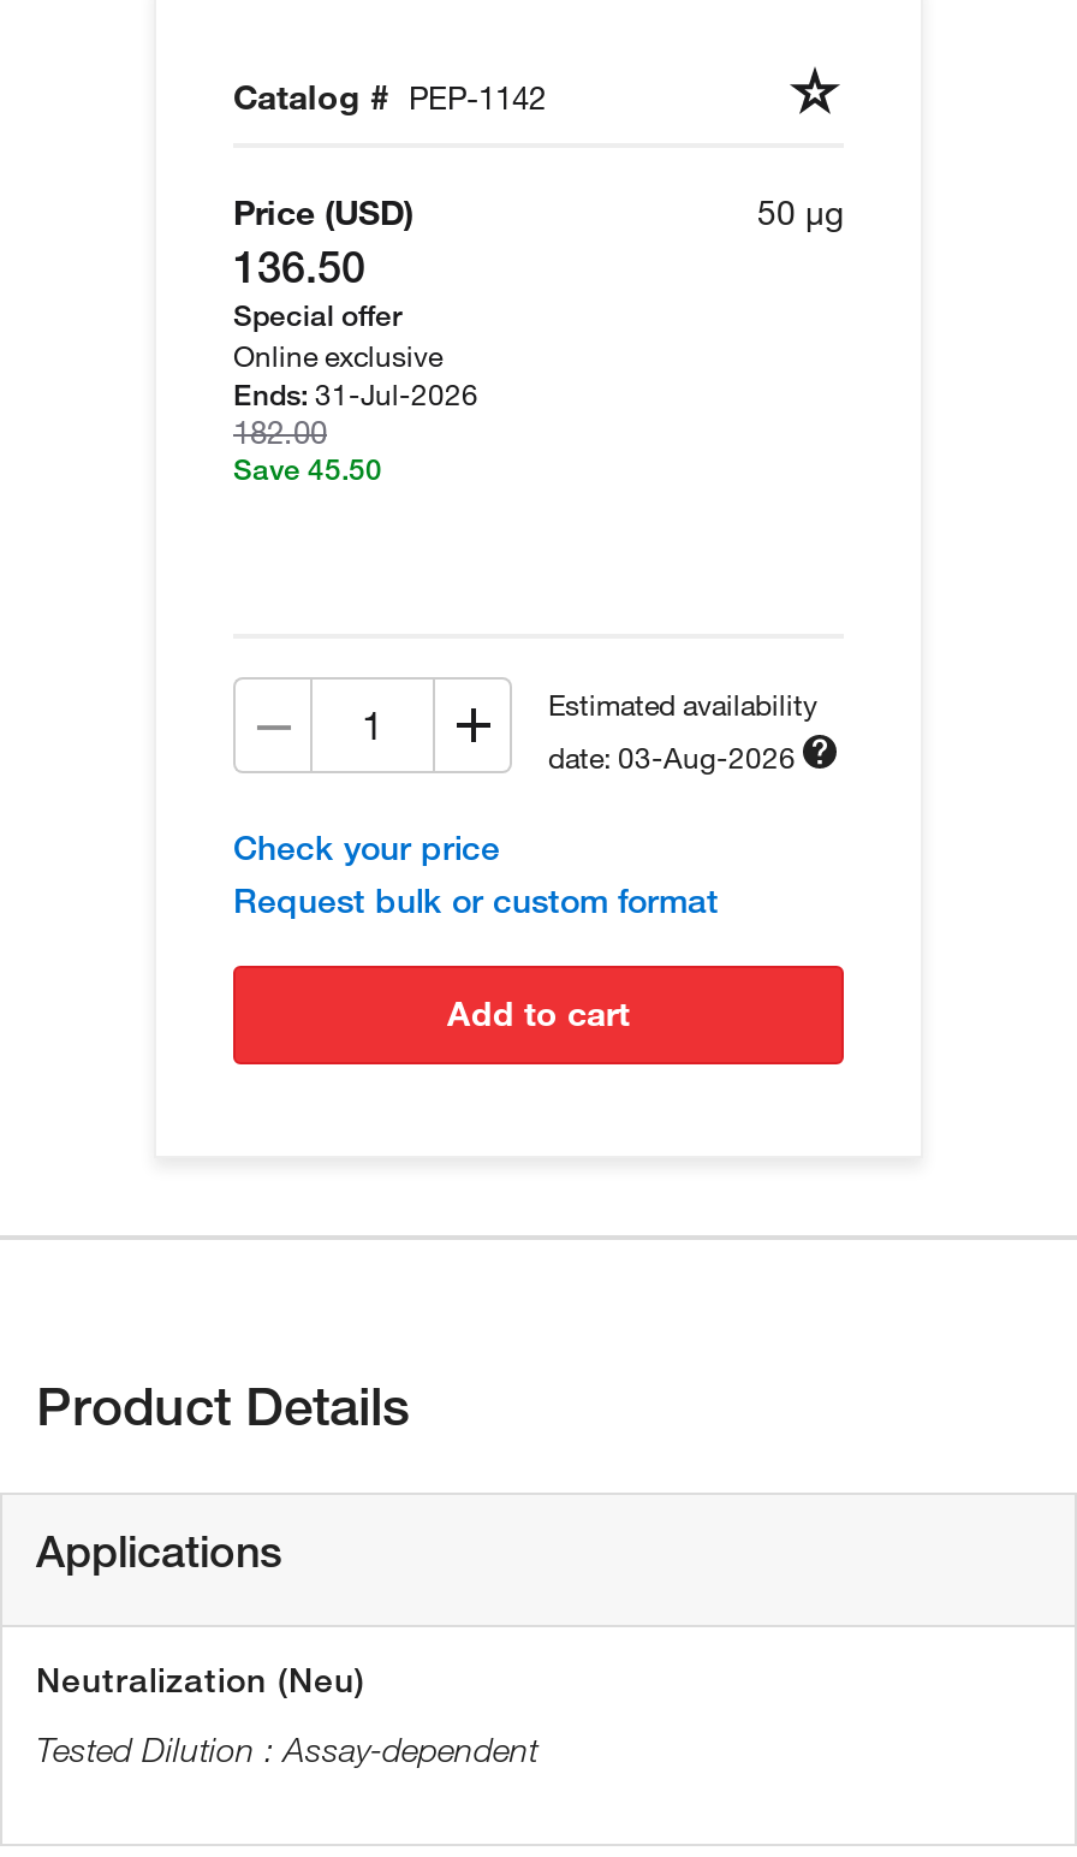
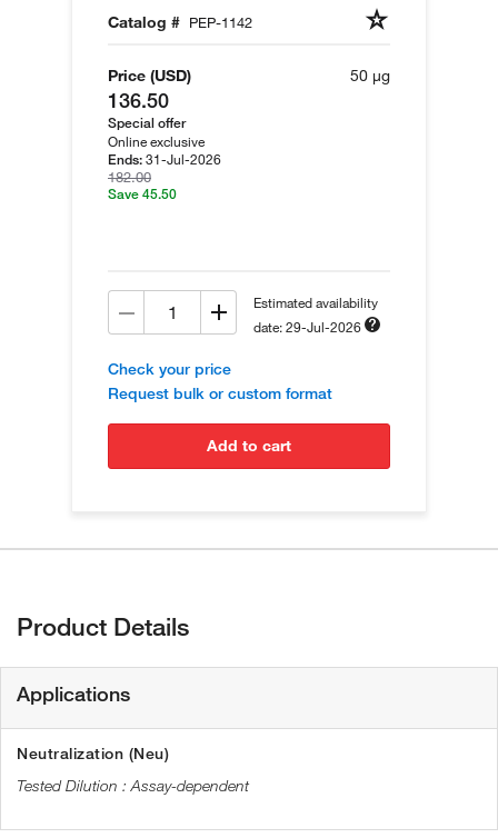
- date: 03-Aug-2026
+ date: 29-Jul-2026
